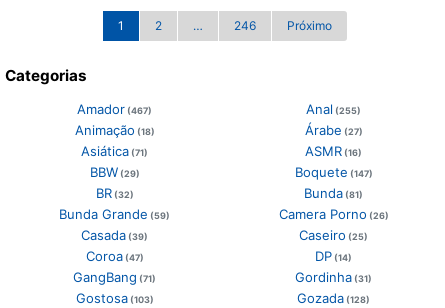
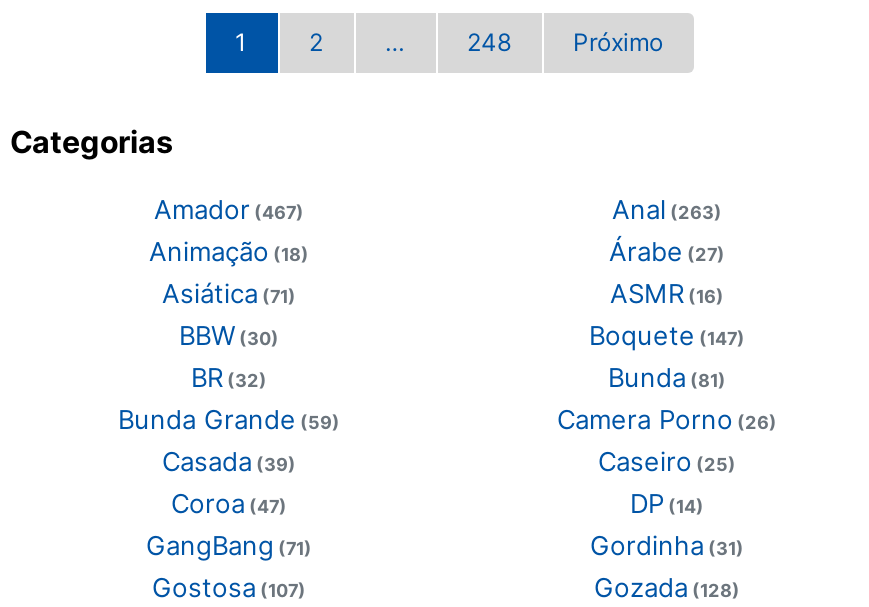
- 246
+ 248

- Anal (255)
+ Anal (263)

- BBW (29)
+ BBW (30)

- Gostosa (103)
+ Gostosa (107)
